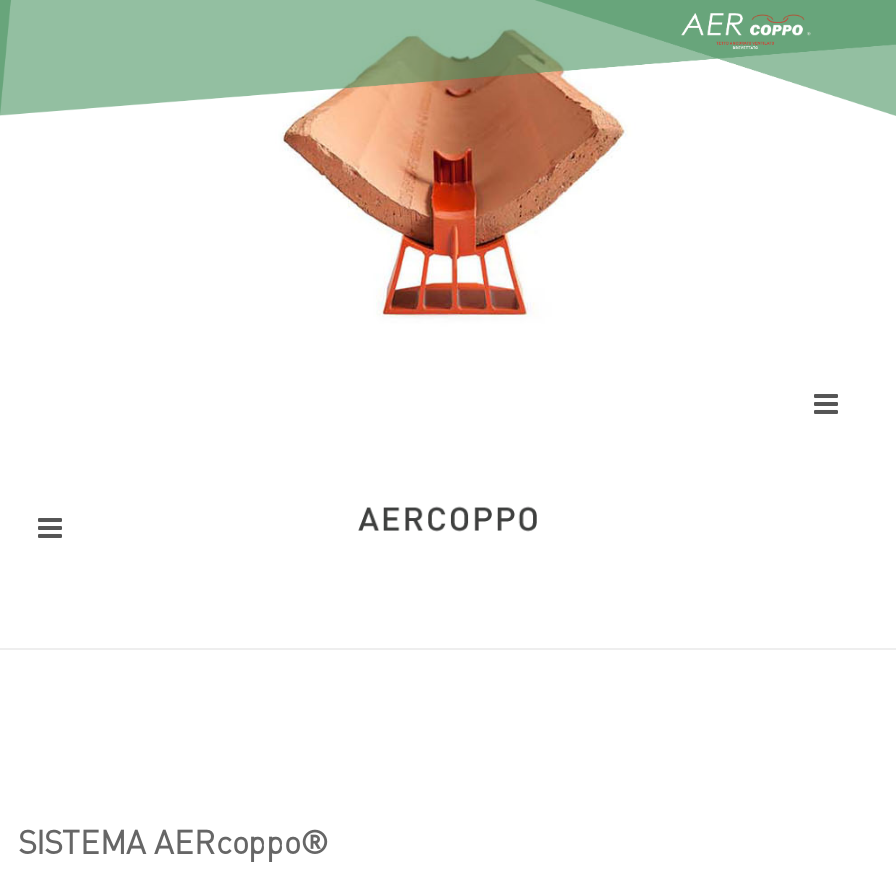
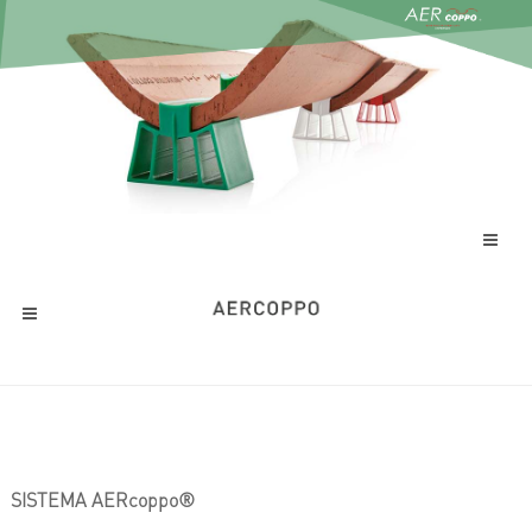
- [image]
+ [image]
